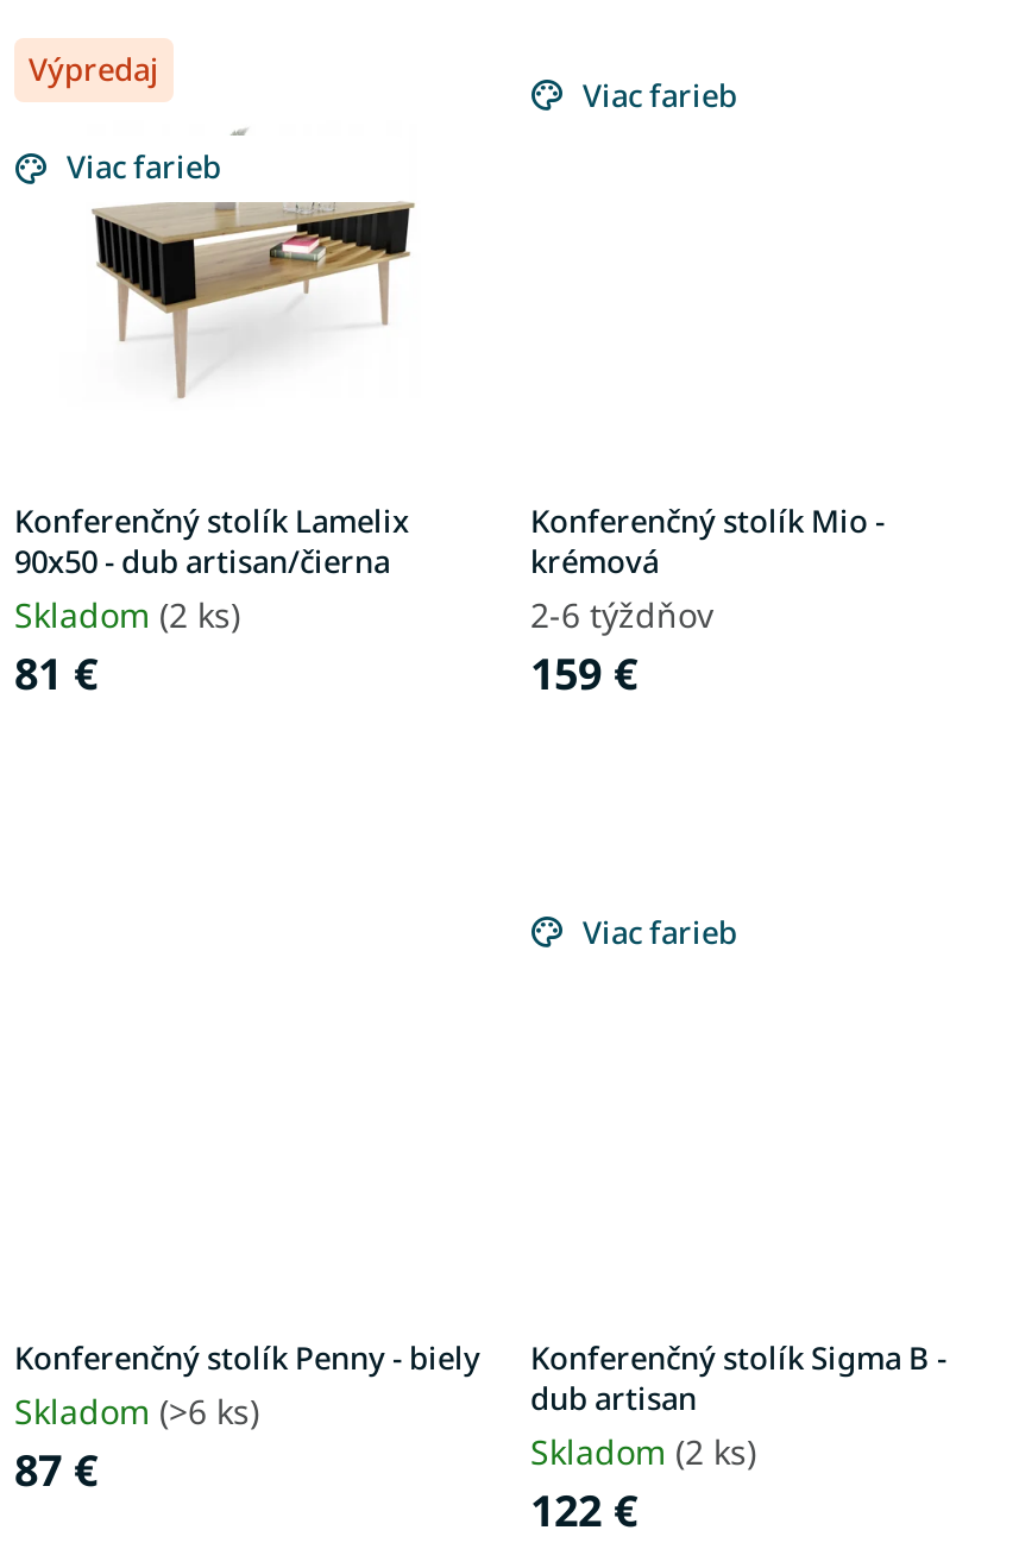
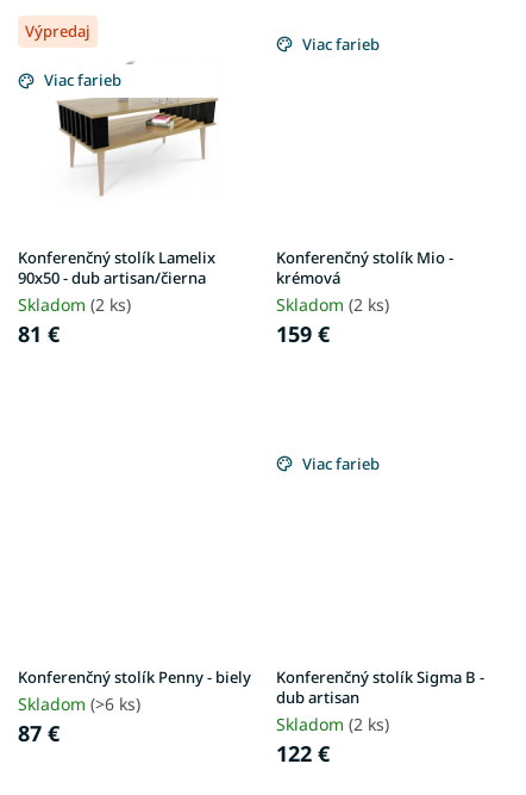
- 2-6 týždňov
+ Skladom (2 ks)
